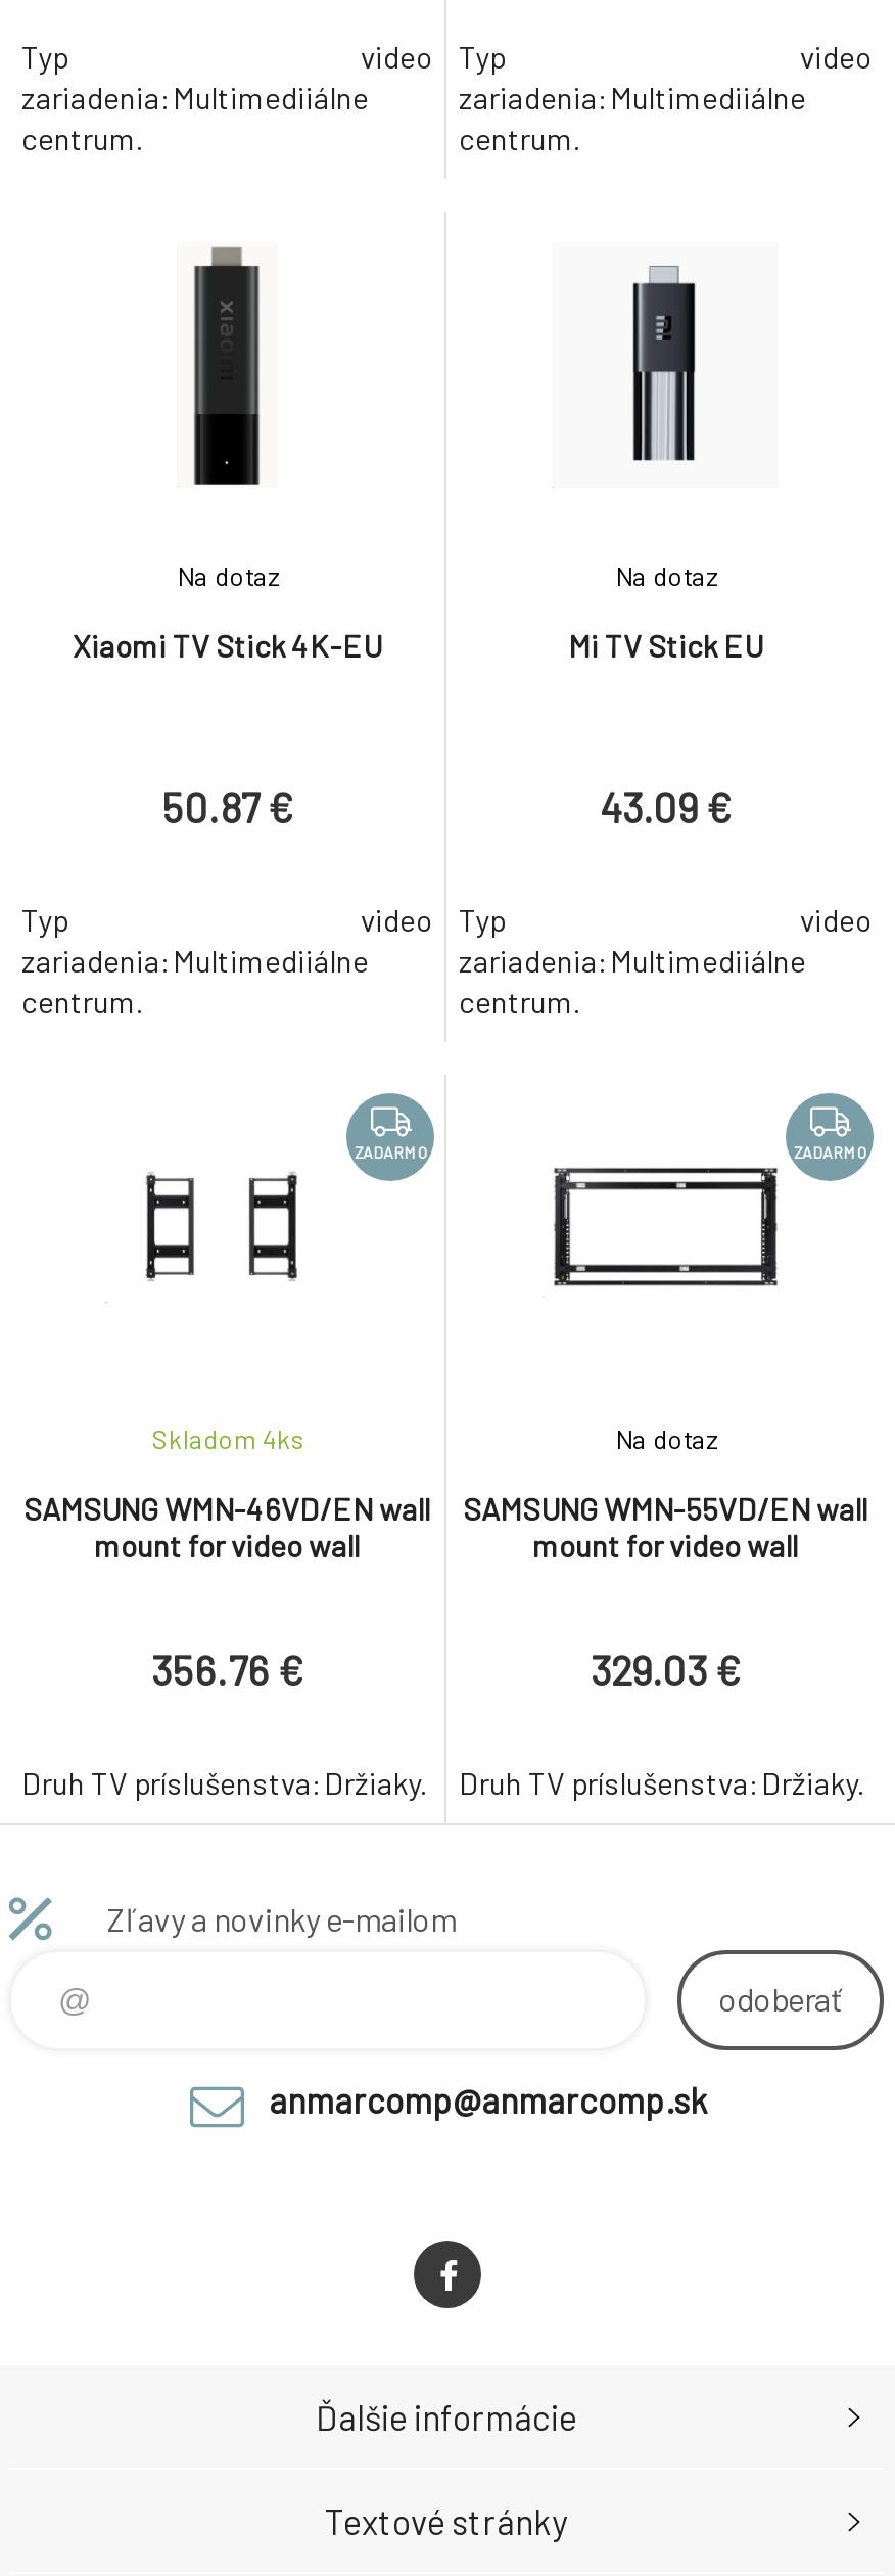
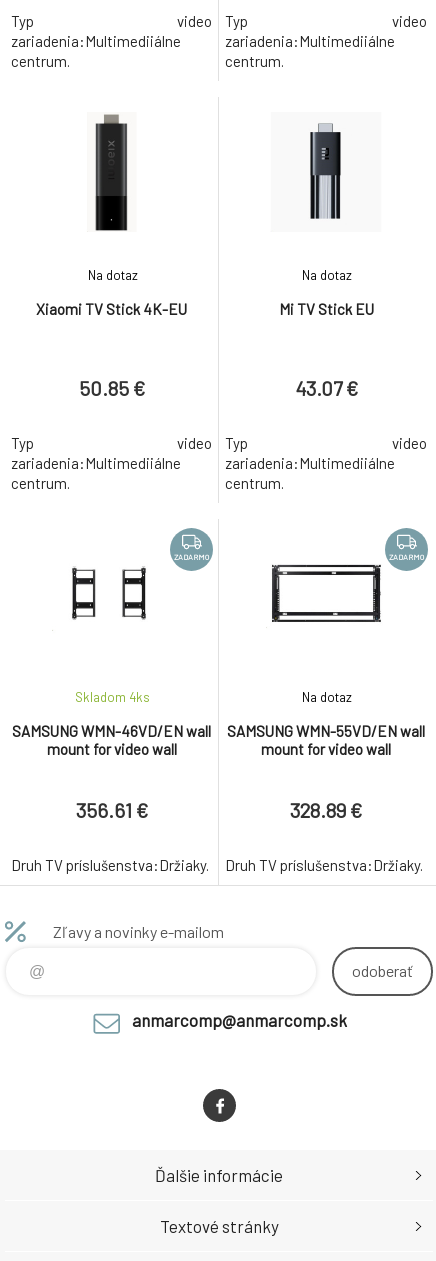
- 50.87 €
+ 50.85 €

- 43.09 €
+ 43.07 €

- 356.76 €
+ 356.61 €

- 329.03 €
+ 328.89 €
